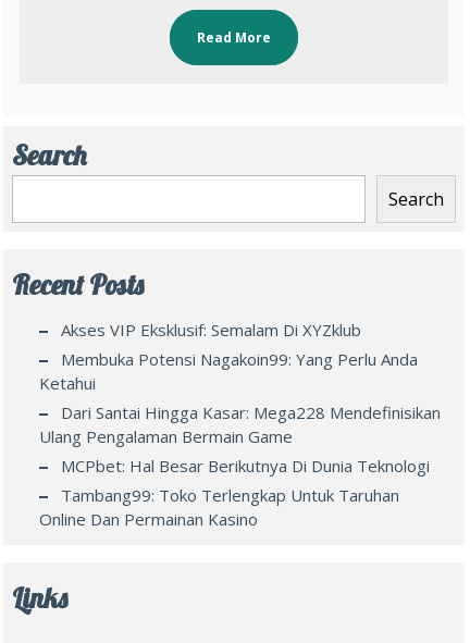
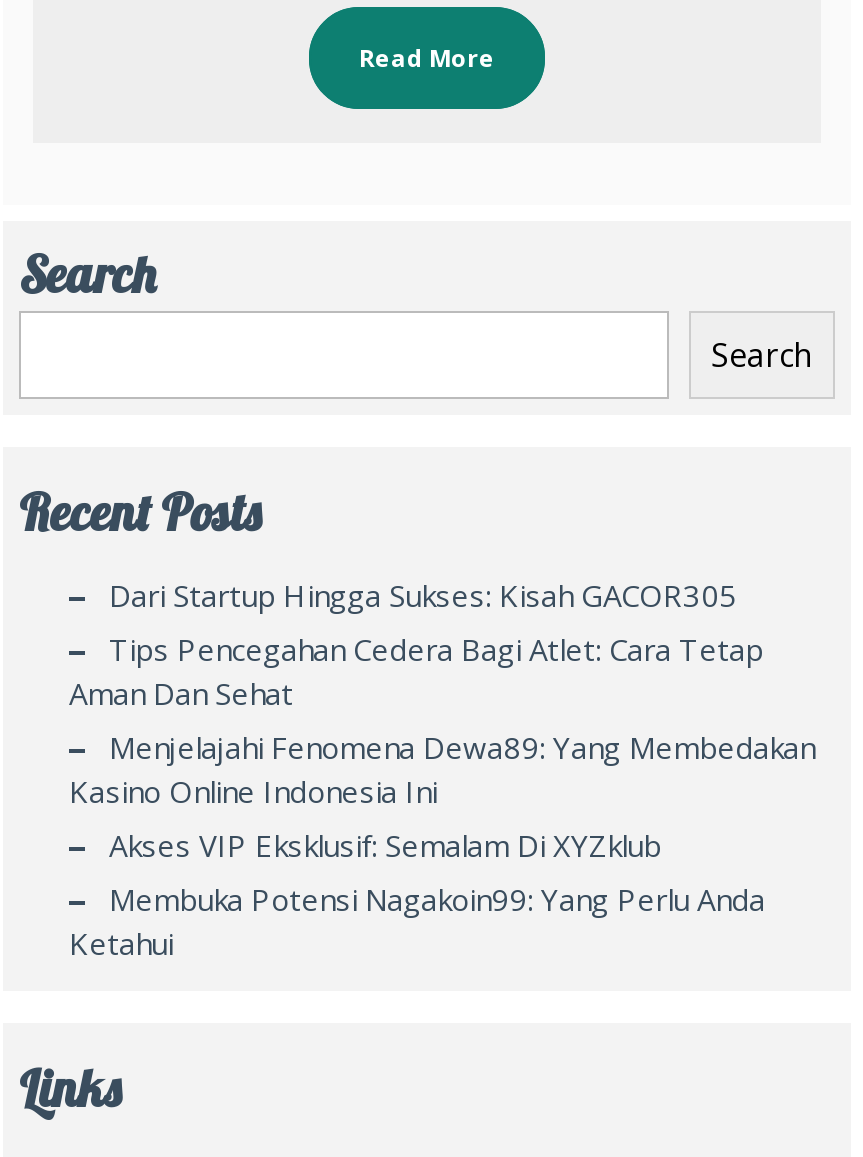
+ Dari Startup Hingga Sukses: Kisah GACOR305
+ Tips Pencegahan Cedera Bagi Atlet: Cara Tetap
+ Aman Dan Sehat
+ Menjelajahi Fenomena Dewa89: Yang Membedakan
+ Kasino Online Indonesia Ini

moved down: Akses VIP Eksklusif: Semalam Di XYZklub | Membuka Potensi Nagakoin99: Yang Perlu Anda | Ketahui

- Dari Santai Hingga Kasar: Mega228 Mendefinisikan
- Ulang Pengalaman Bermain Game
- MCPbet: Hal Besar Berikutnya Di Dunia Teknologi
- Tambang99: Toko Terlengkap Untuk Taruhan
- Online Dan Permainan Kasino
